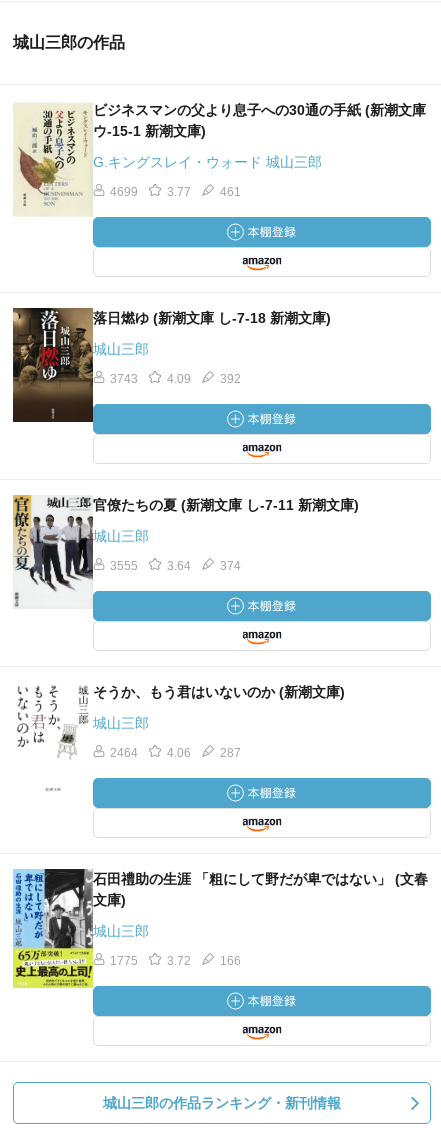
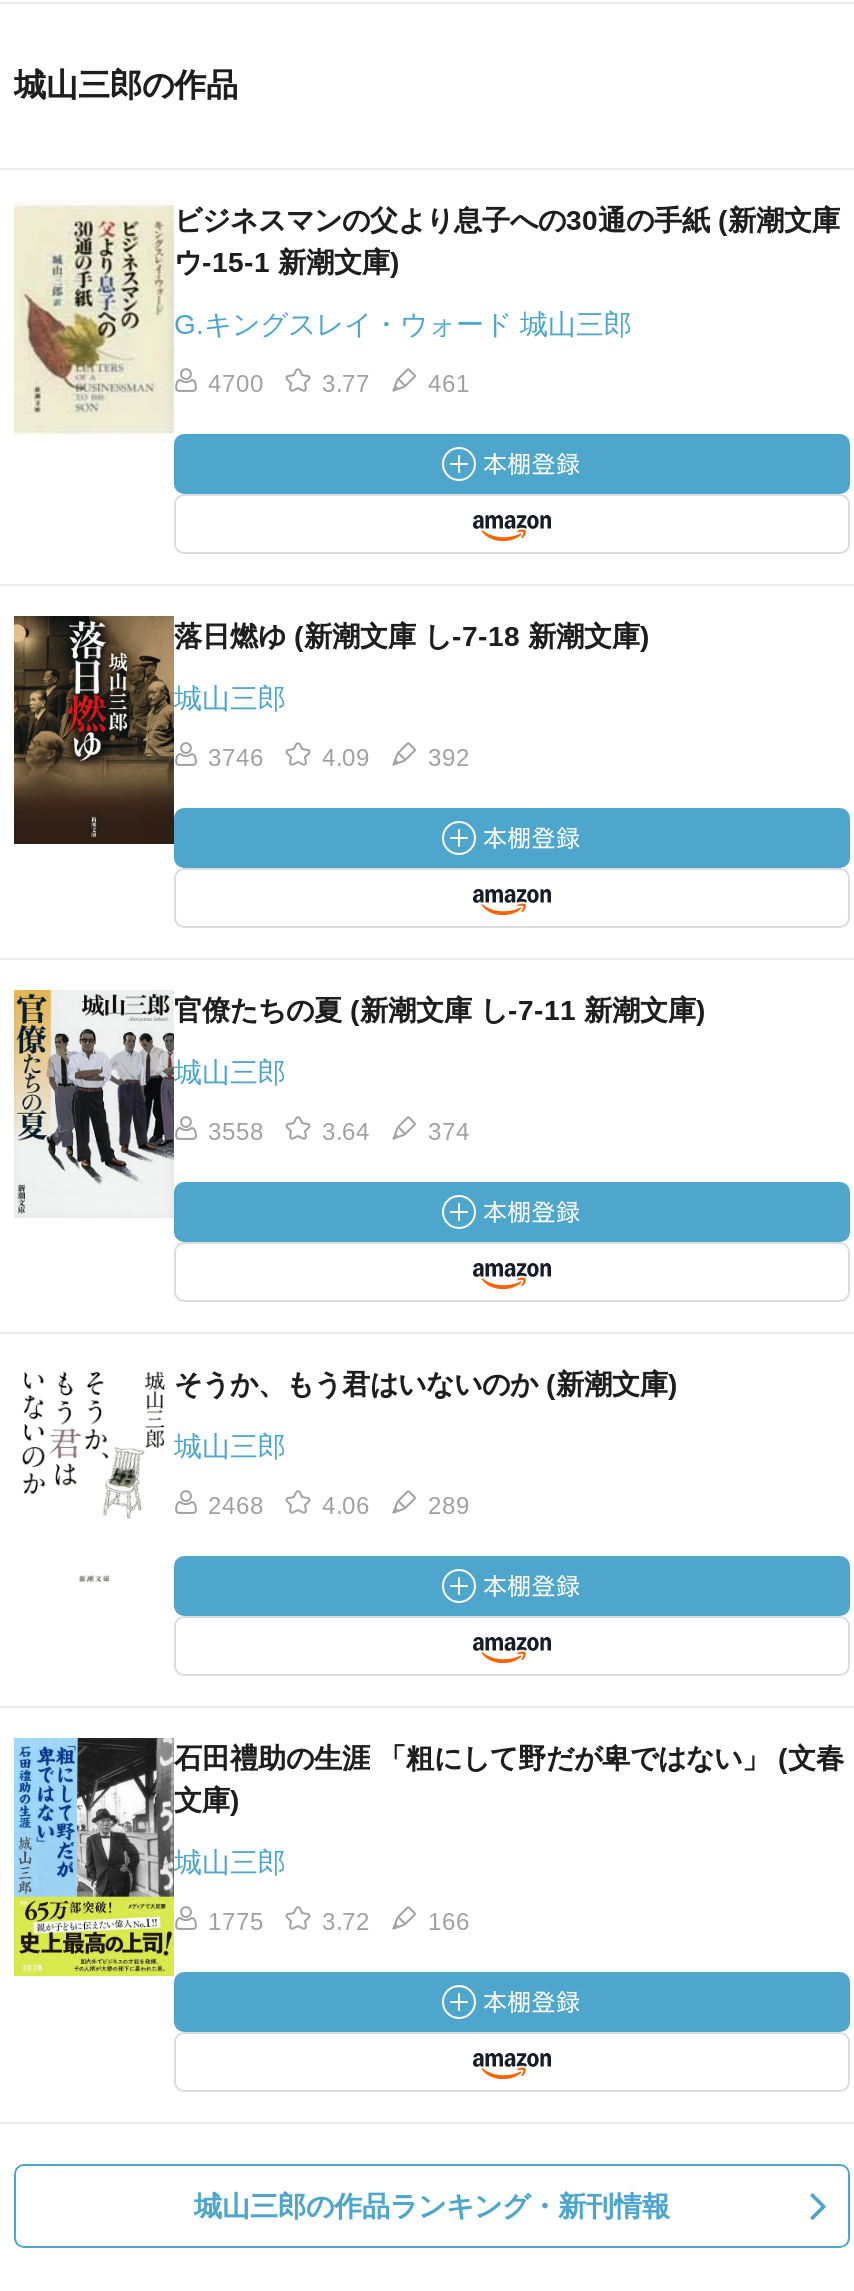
- 4699
+ 4700

- 3743
+ 3746

- 3555
+ 3558

- 2464
+ 2468

- 287
+ 289
